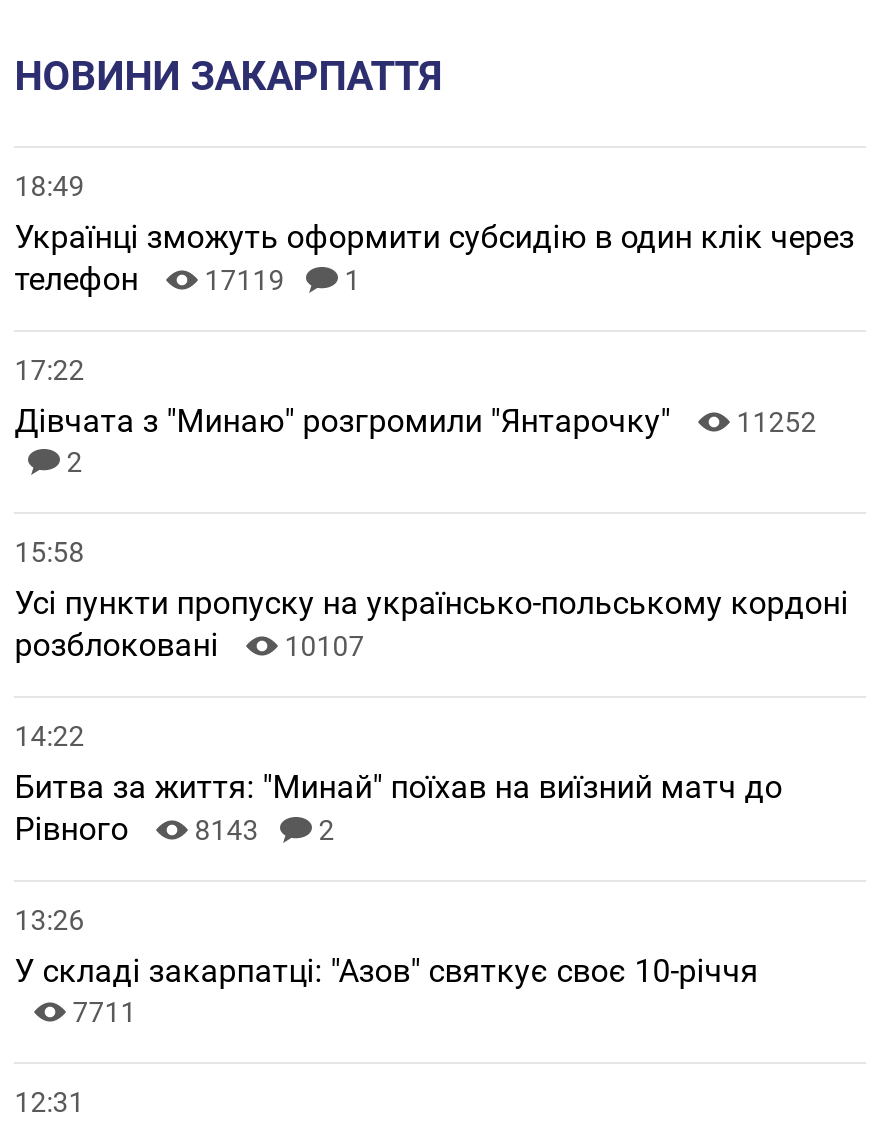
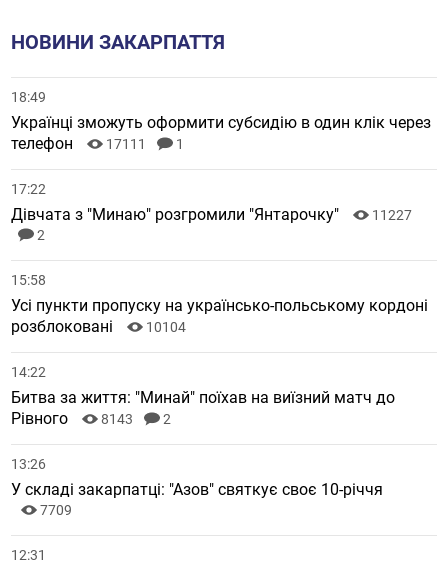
- телефон 17119 1
+ телефон 17111 1

- Дівчата з "Минаю" розгромили "Янтарочку" 11252
+ Дівчата з "Минаю" розгромили "Янтарочку" 11227

- розблоковані 10107
+ розблоковані 10104

- 7711
+ 7709
